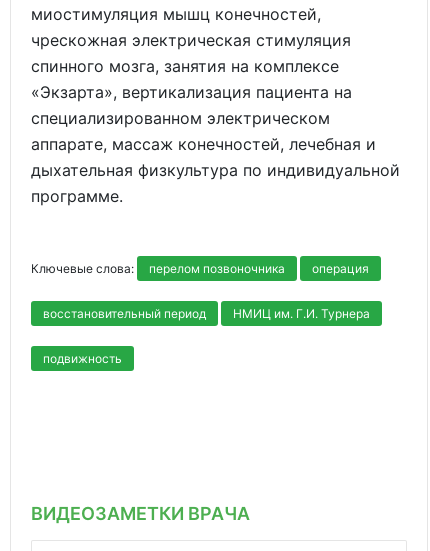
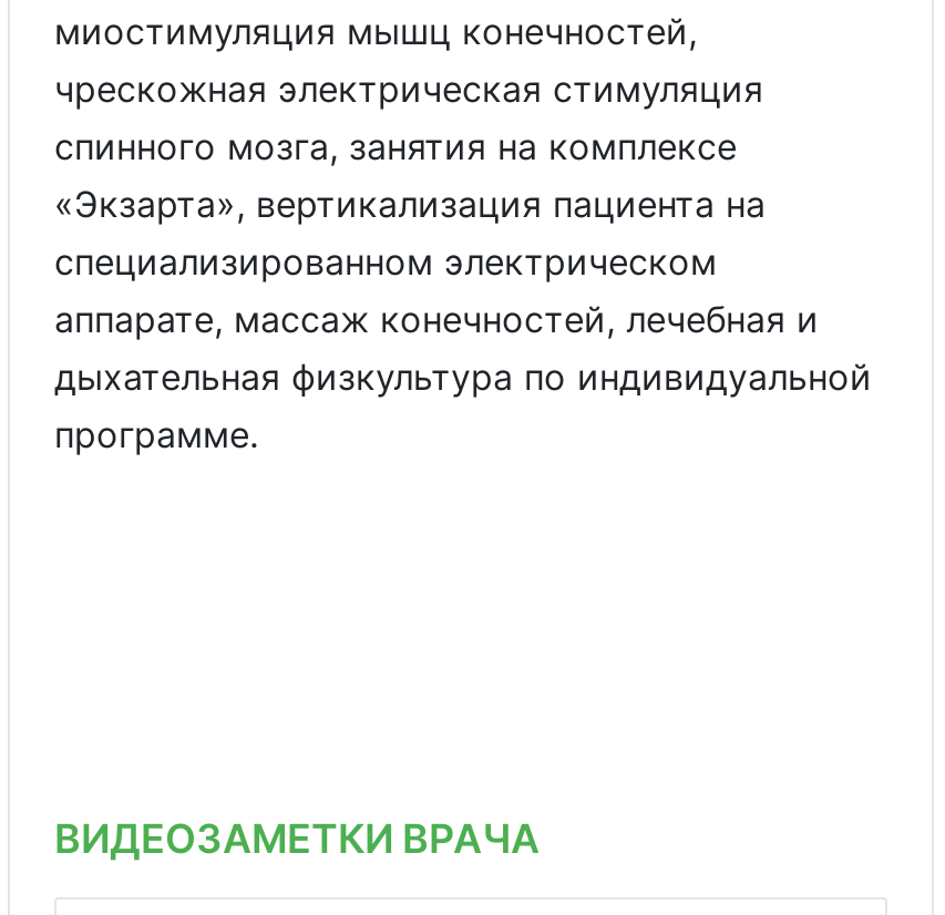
- Ключевые слова:
- перелом позвоночника
- операция
- восстановительный период
- НМИЦ им. Г.И. Турнера
- подвижность
